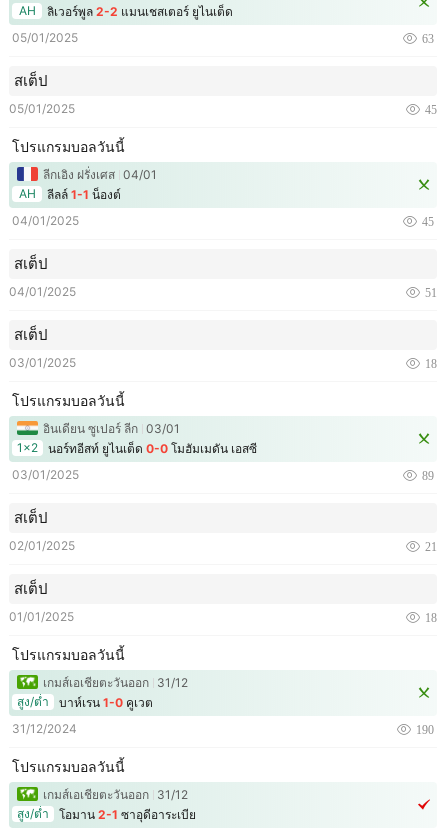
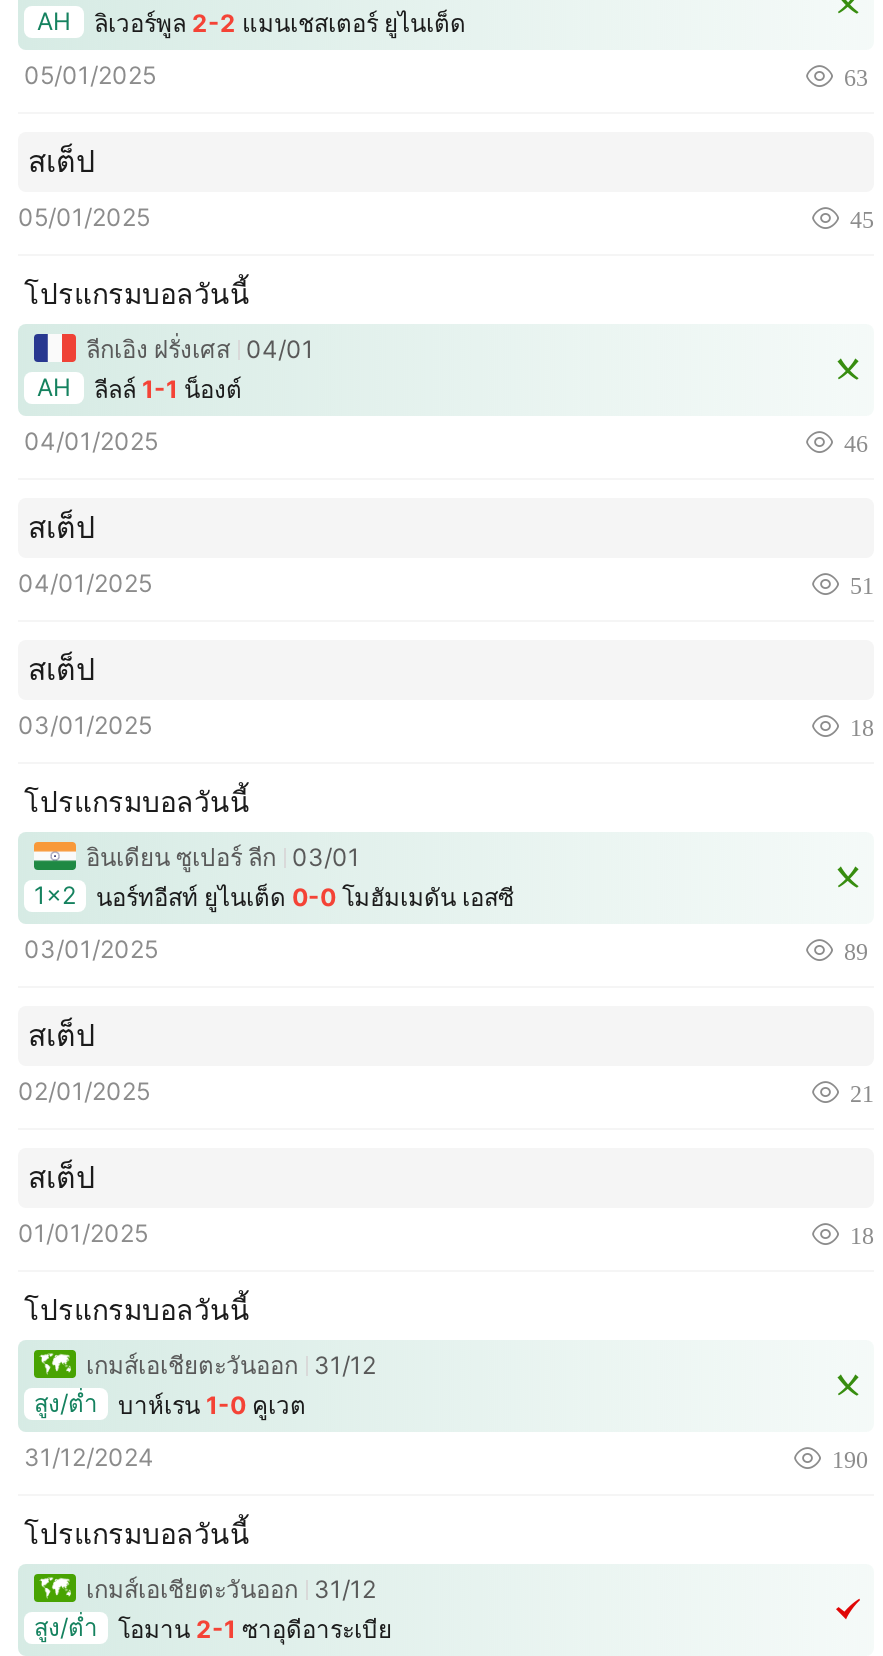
- 45
+ 46
